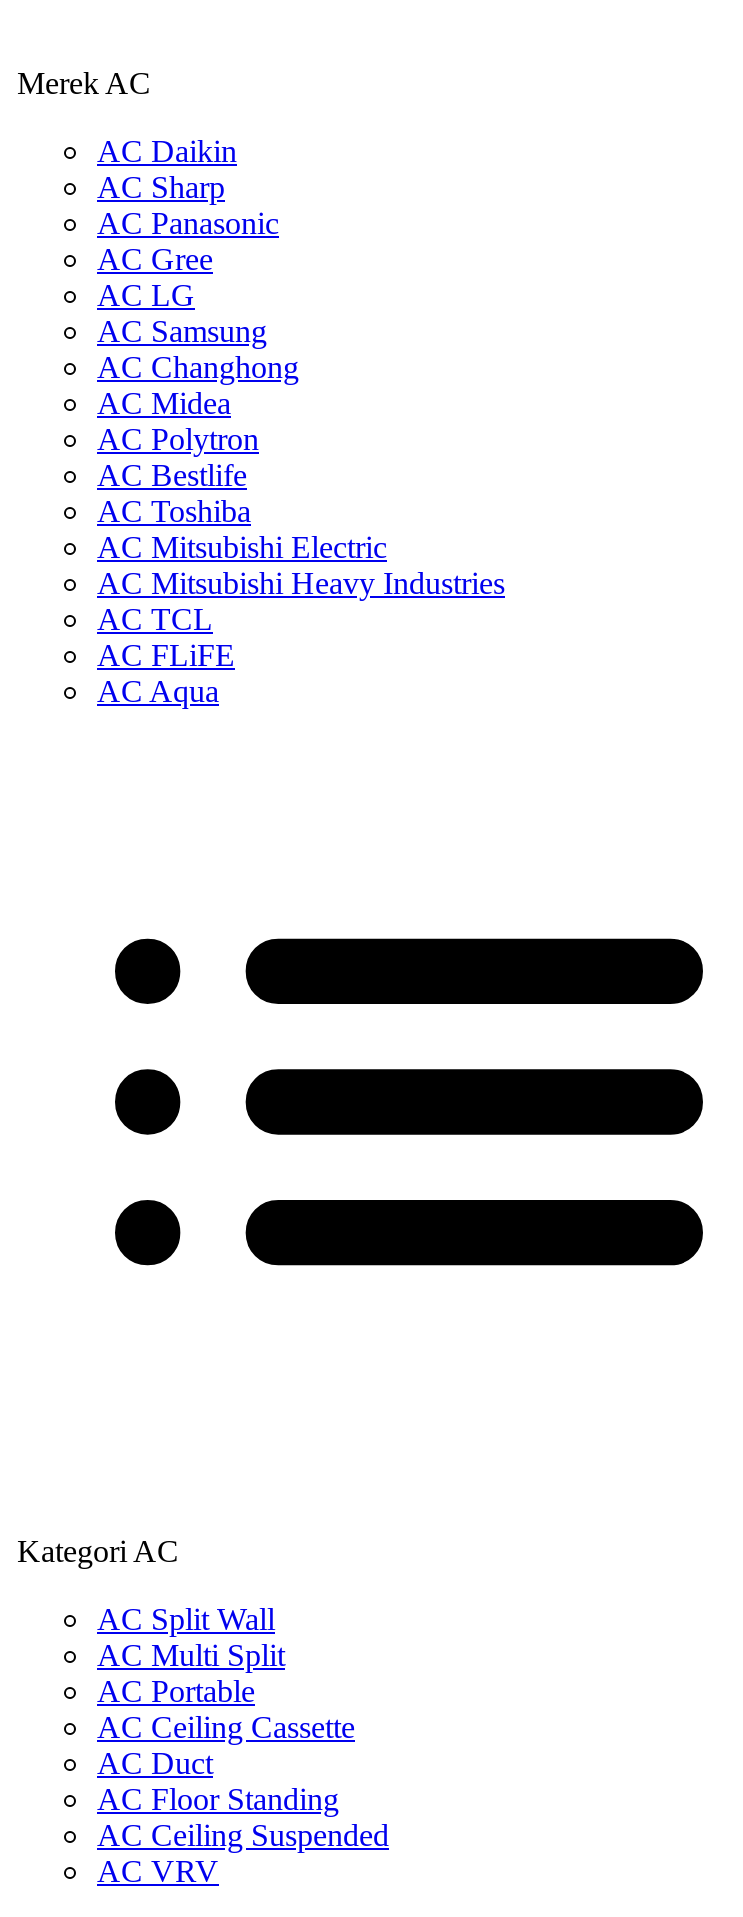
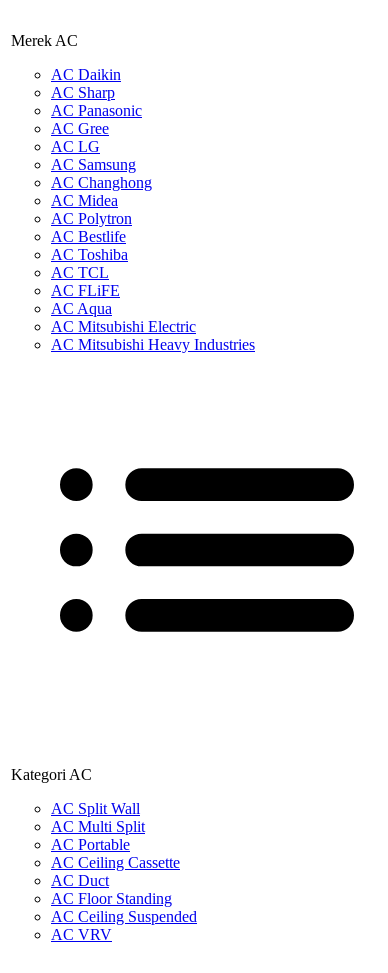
moved down: AC Mitsubishi Electric | AC Mitsubishi Heavy Industries

moved up: AC TCL | AC FLiFE | AC Aqua
